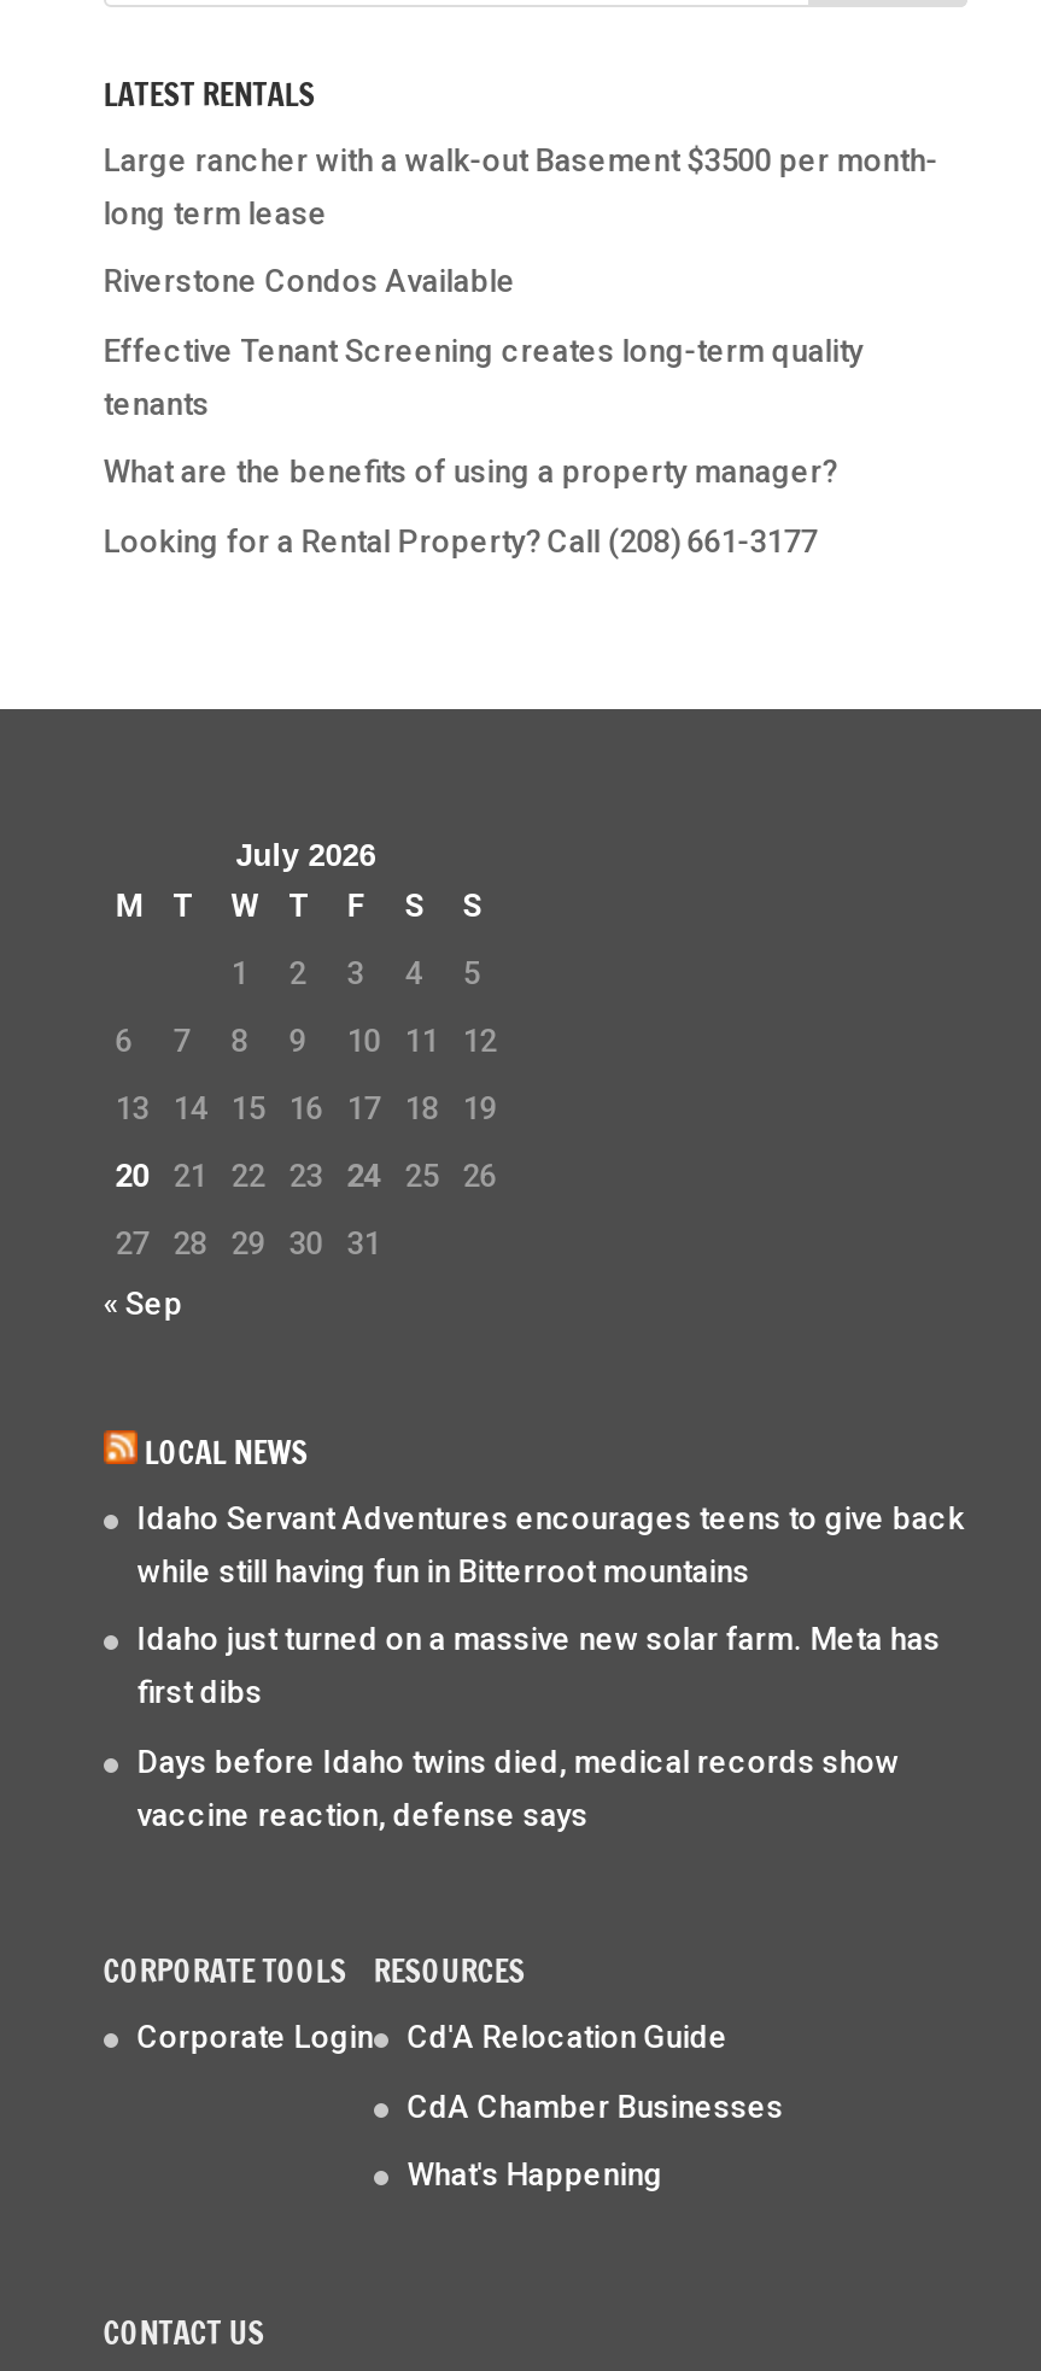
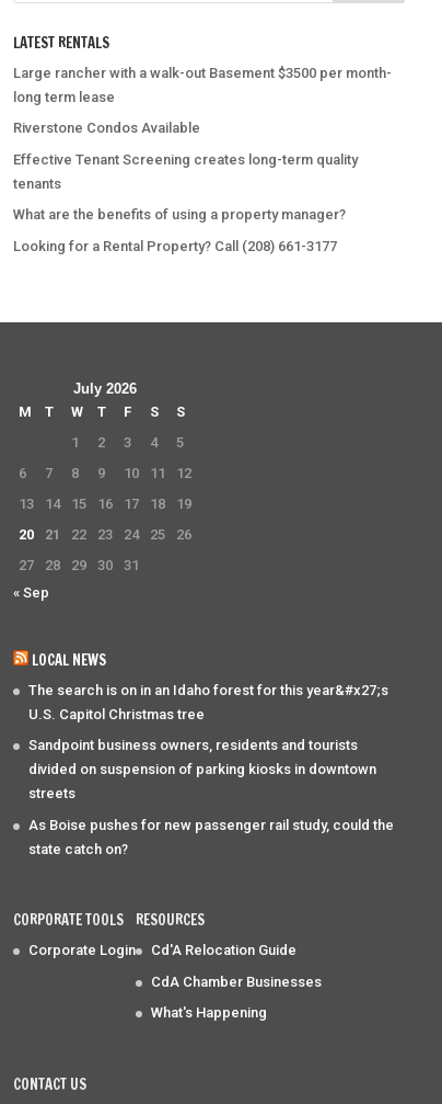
- Idaho Servant Adventures encourages teens to give back
- while still having fun in Bitterroot mountains
- Idaho just turned on a massive new solar farm. Meta has
- first dibs
- Days before Idaho twins died, medical records show
- vaccine reaction, defense says
+ The search is on in an Idaho forest for this year&#x27;s
+ U.S. Capitol Christmas tree
+ Sandpoint business owners, residents and tourists
+ divided on suspension of parking kiosks in downtown
+ streets
+ As Boise pushes for new passenger rail study, could the
+ state catch on?
